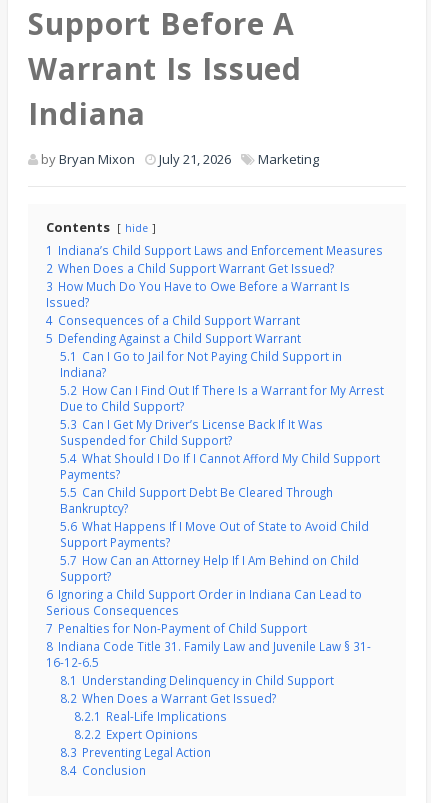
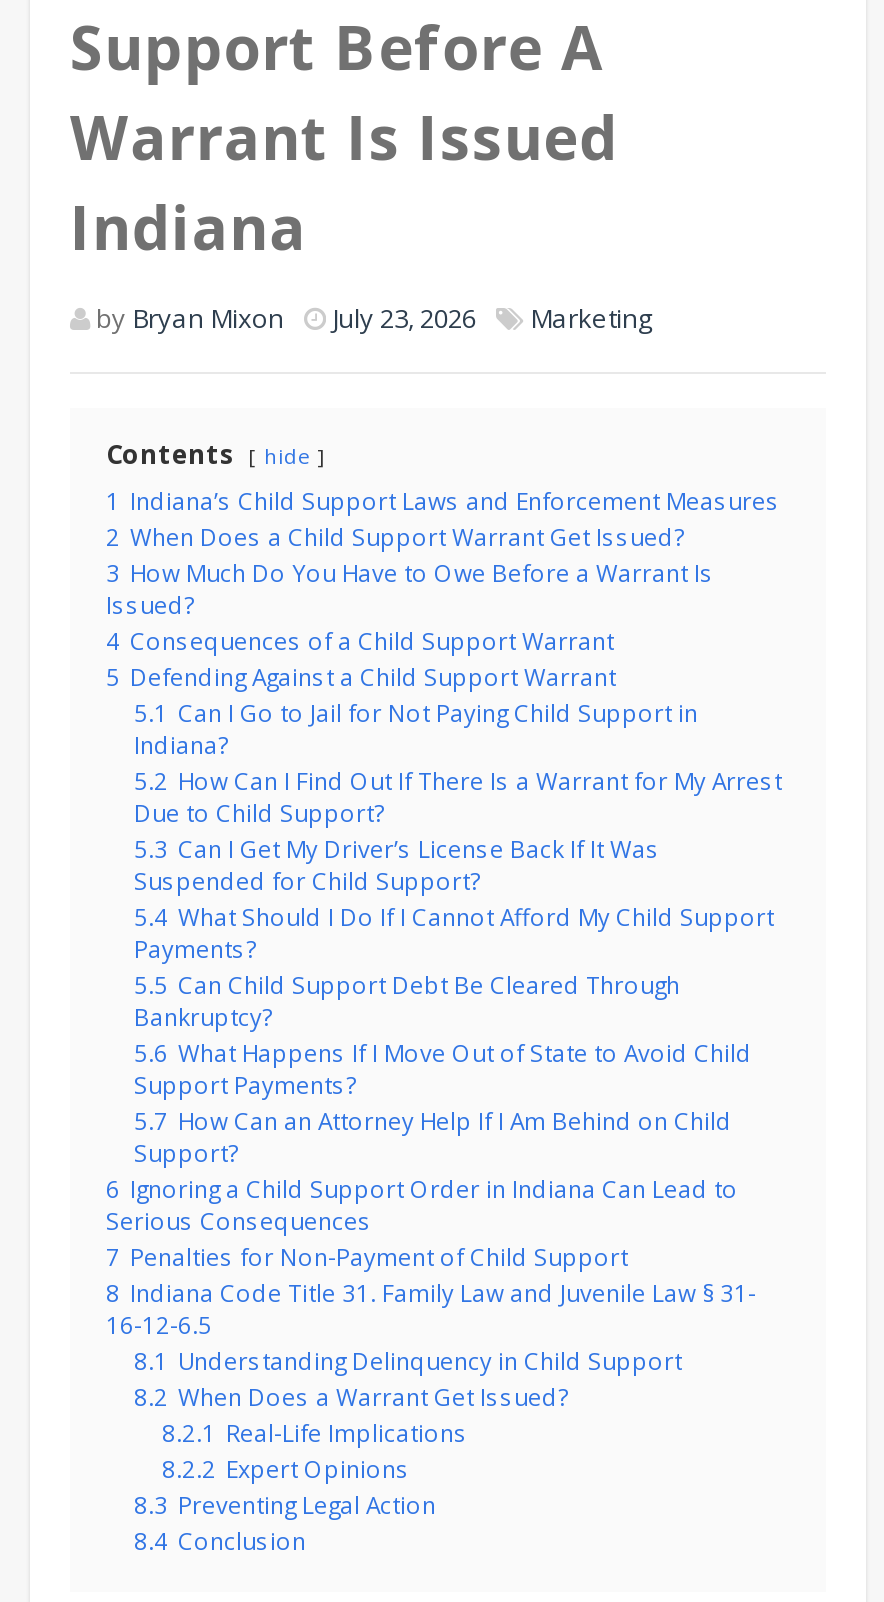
- by Bryan Mixon July 21, 2026 Marketing
+ by Bryan Mixon July 23, 2026 Marketing
